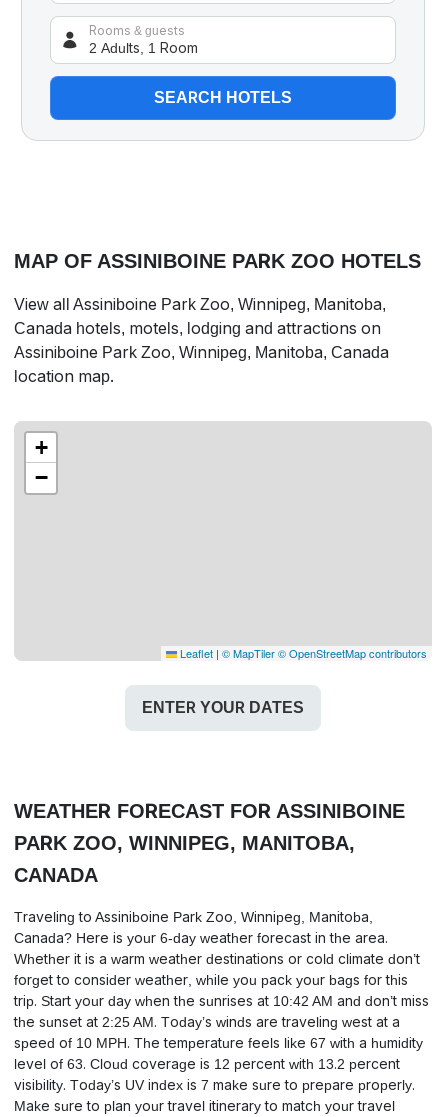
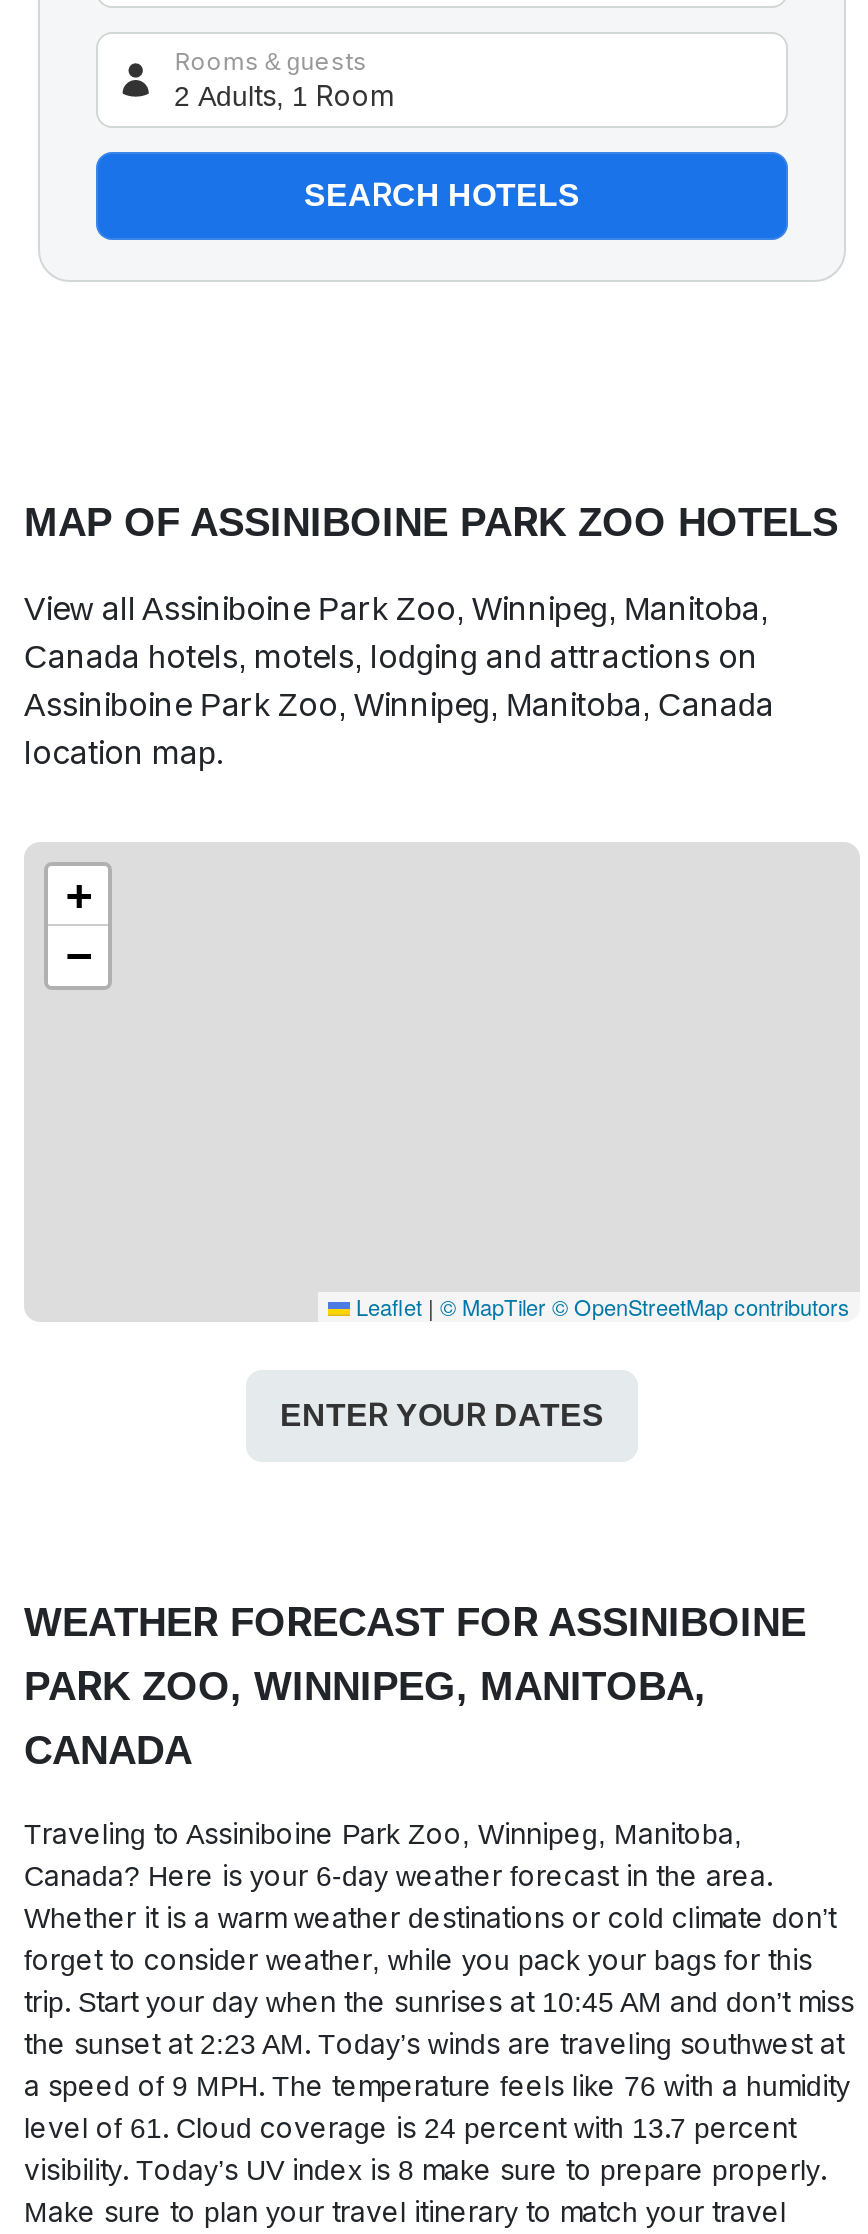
- trip. Start your day when the sunrises at 10:42 AM and don’t miss
- the sunset at 2:25 AM. Today’s winds are traveling west at a
- speed of 10 MPH. The temperature feels like 67 with a humidity
- level of 63. Cloud coverage is 12 percent with 13.2 percent
- visibility. Today’s UV index is 7 make sure to prepare properly.
+ trip. Start your day when the sunrises at 10:45 AM and don’t miss
+ the sunset at 2:23 AM. Today’s winds are traveling southwest at
+ a speed of 9 MPH. The temperature feels like 76 with a humidity
+ level of 61. Cloud coverage is 24 percent with 13.7 percent
+ visibility. Today’s UV index is 8 make sure to prepare properly.
